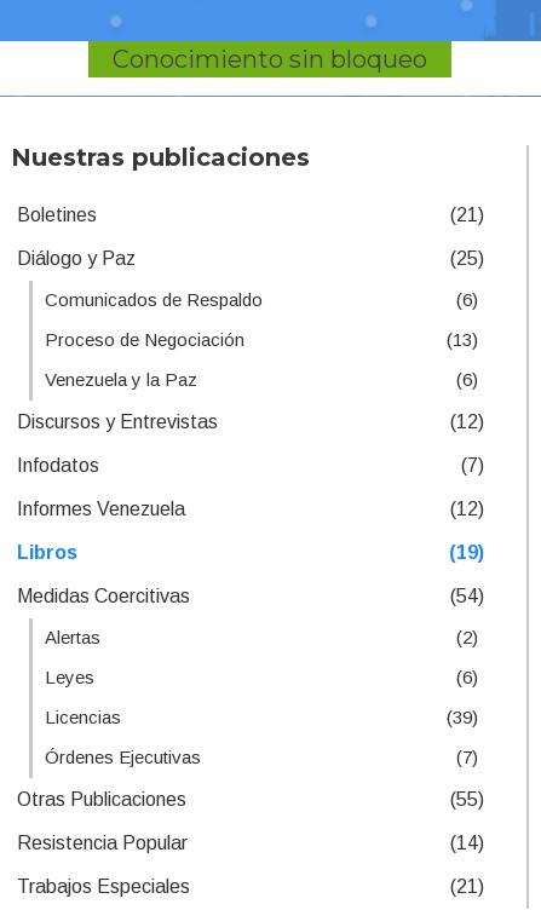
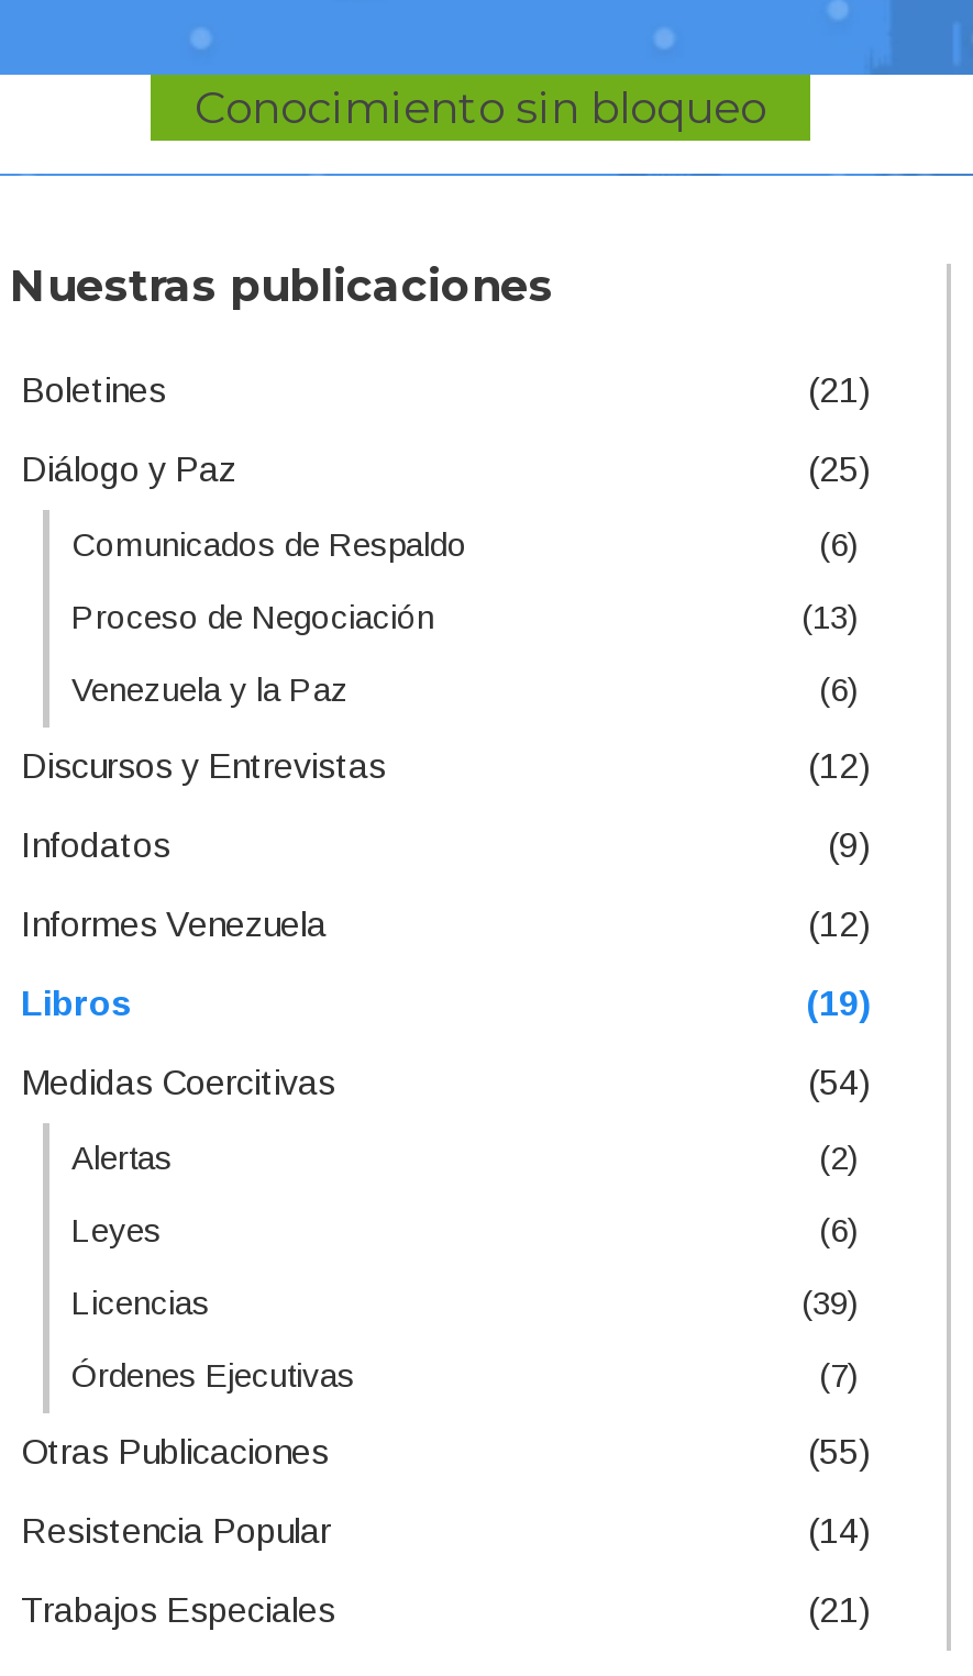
- (7)
+ (9)
